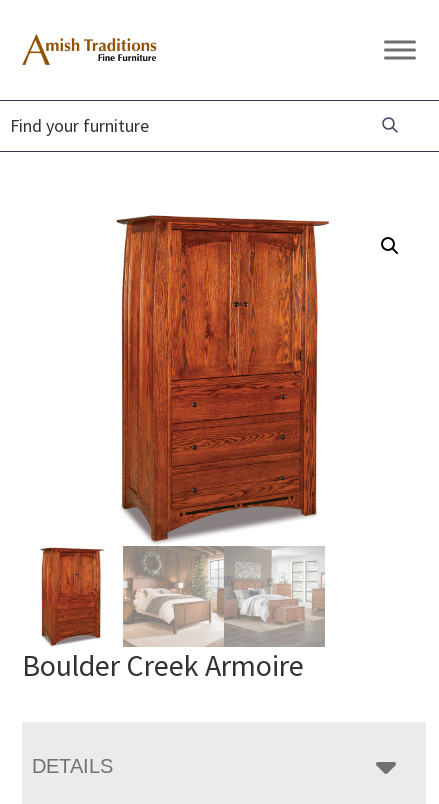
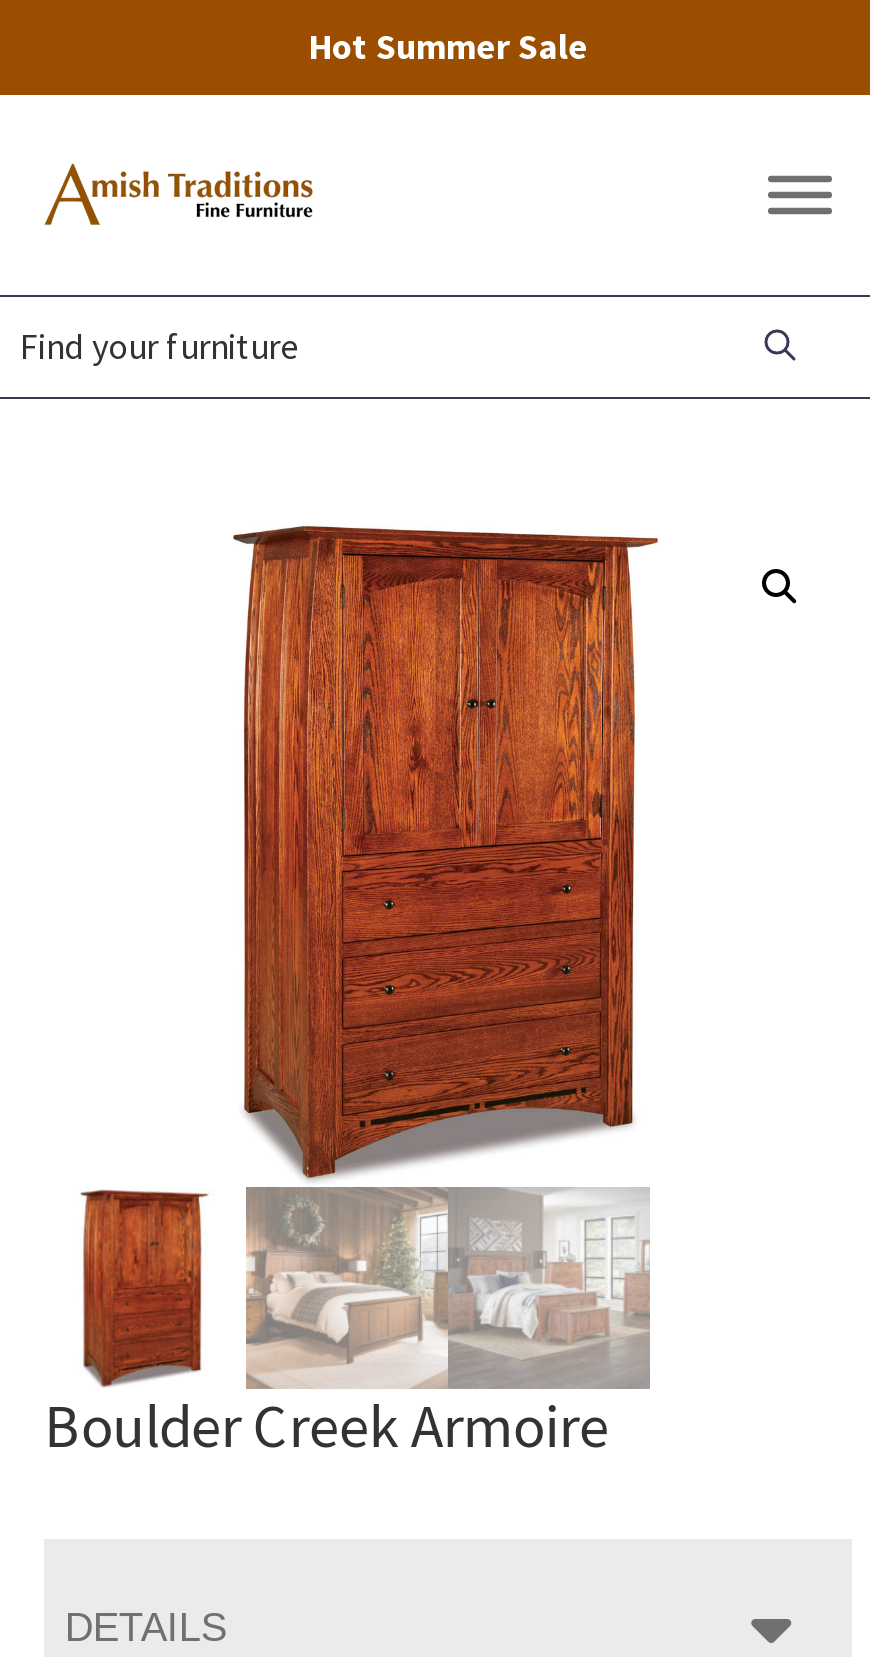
+ Hot Summer Sale
